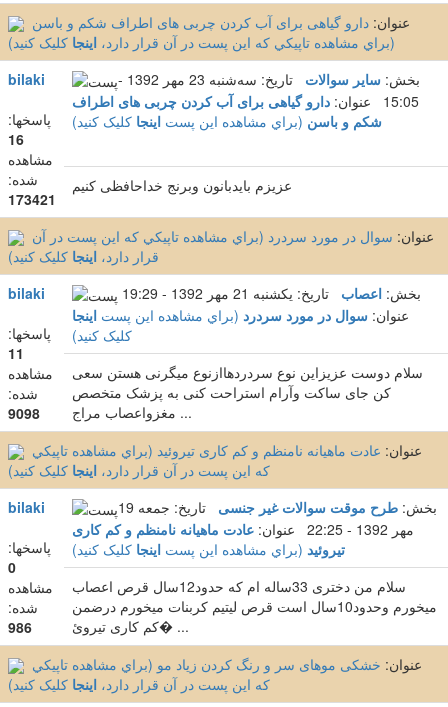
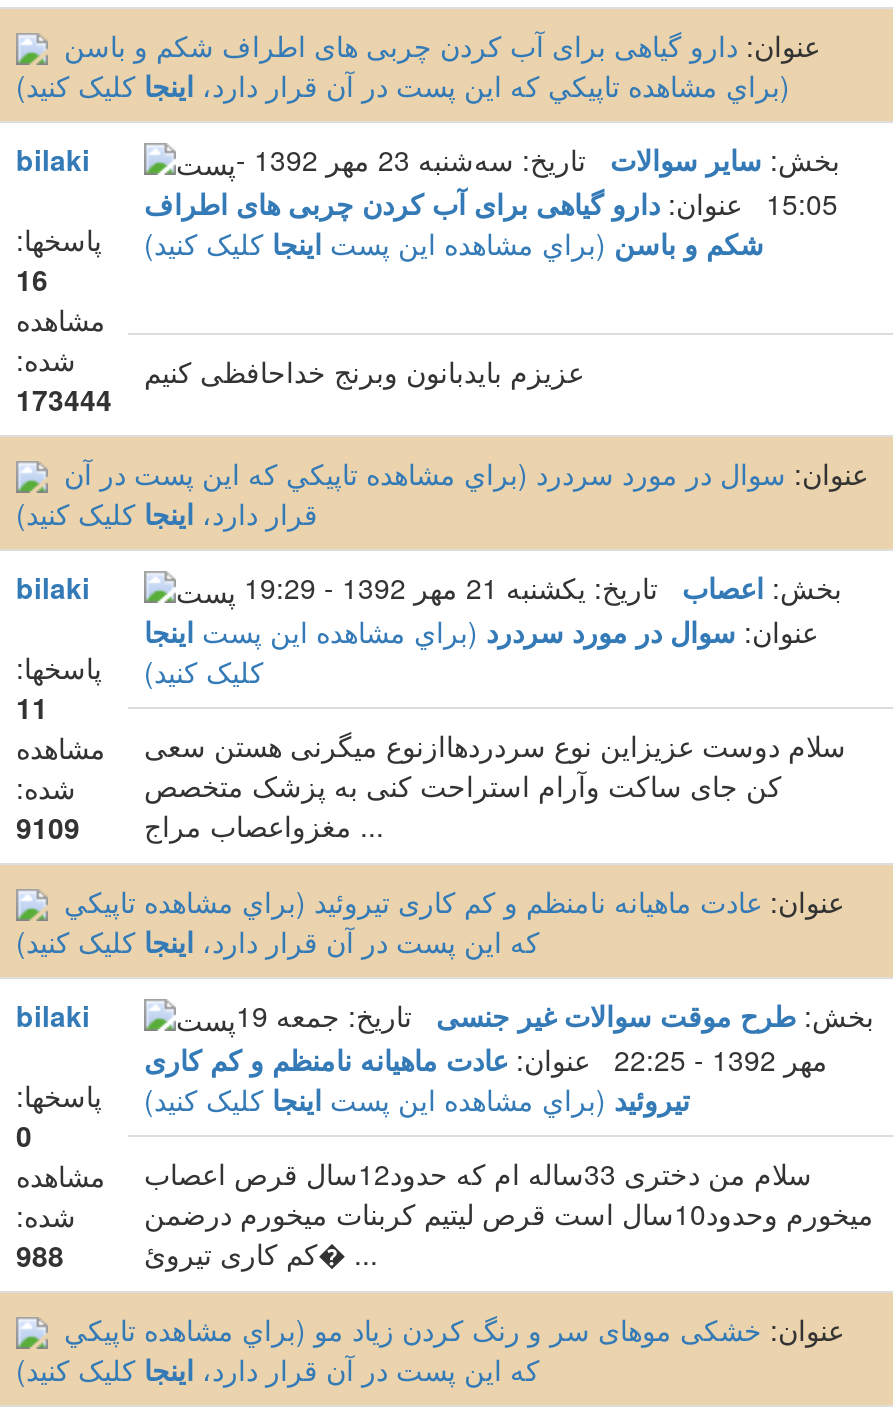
- 173421
+ 173444

- 9098
+ 9109

- 986
+ 988
